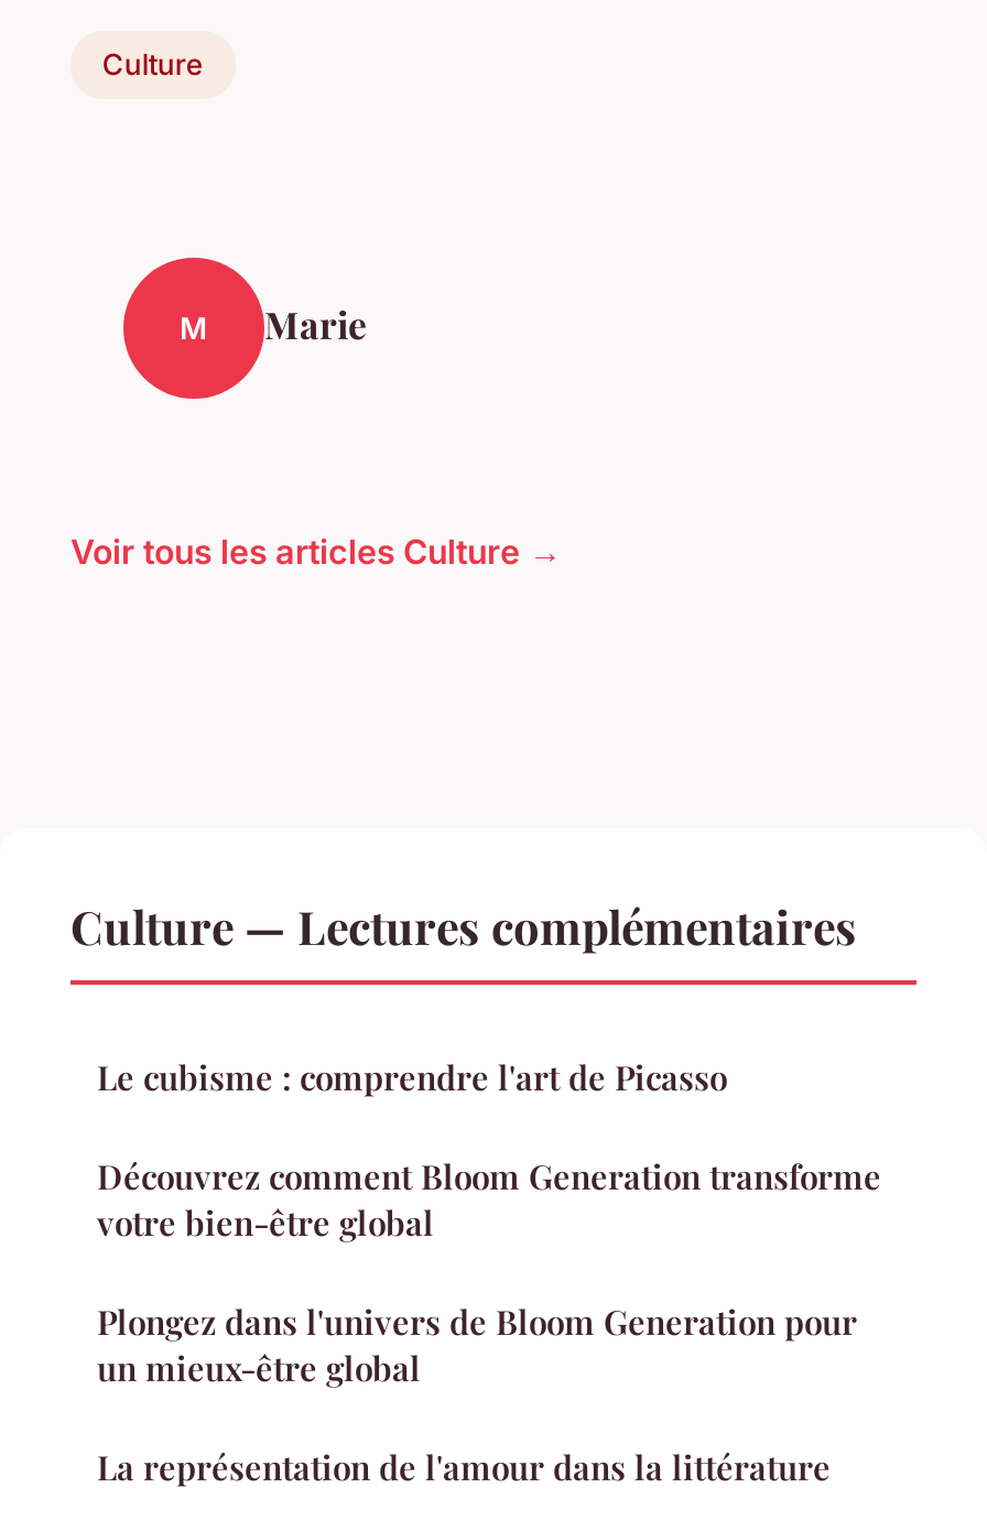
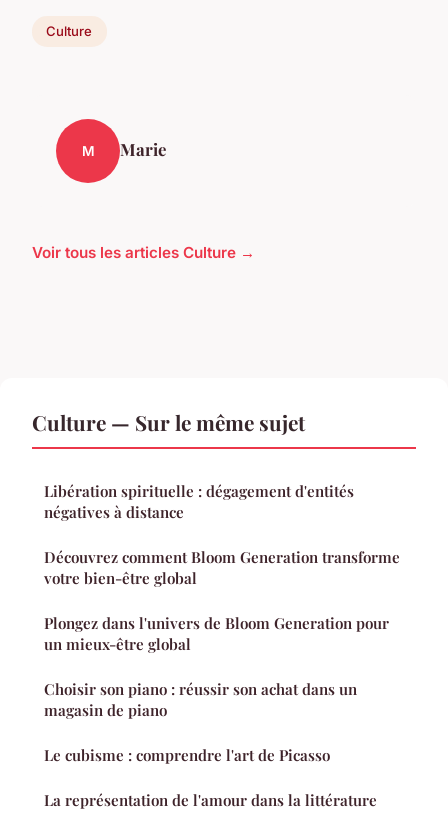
+ Libération spirituelle : dégagement d'entités
+ négatives à distance

- Culture — Lectures complémentaires
+ Culture — Sur le même sujet

moved down: Le cubisme : comprendre l'art de Picasso

+ Choisir son piano : réussir son achat dans un
+ magasin de piano
